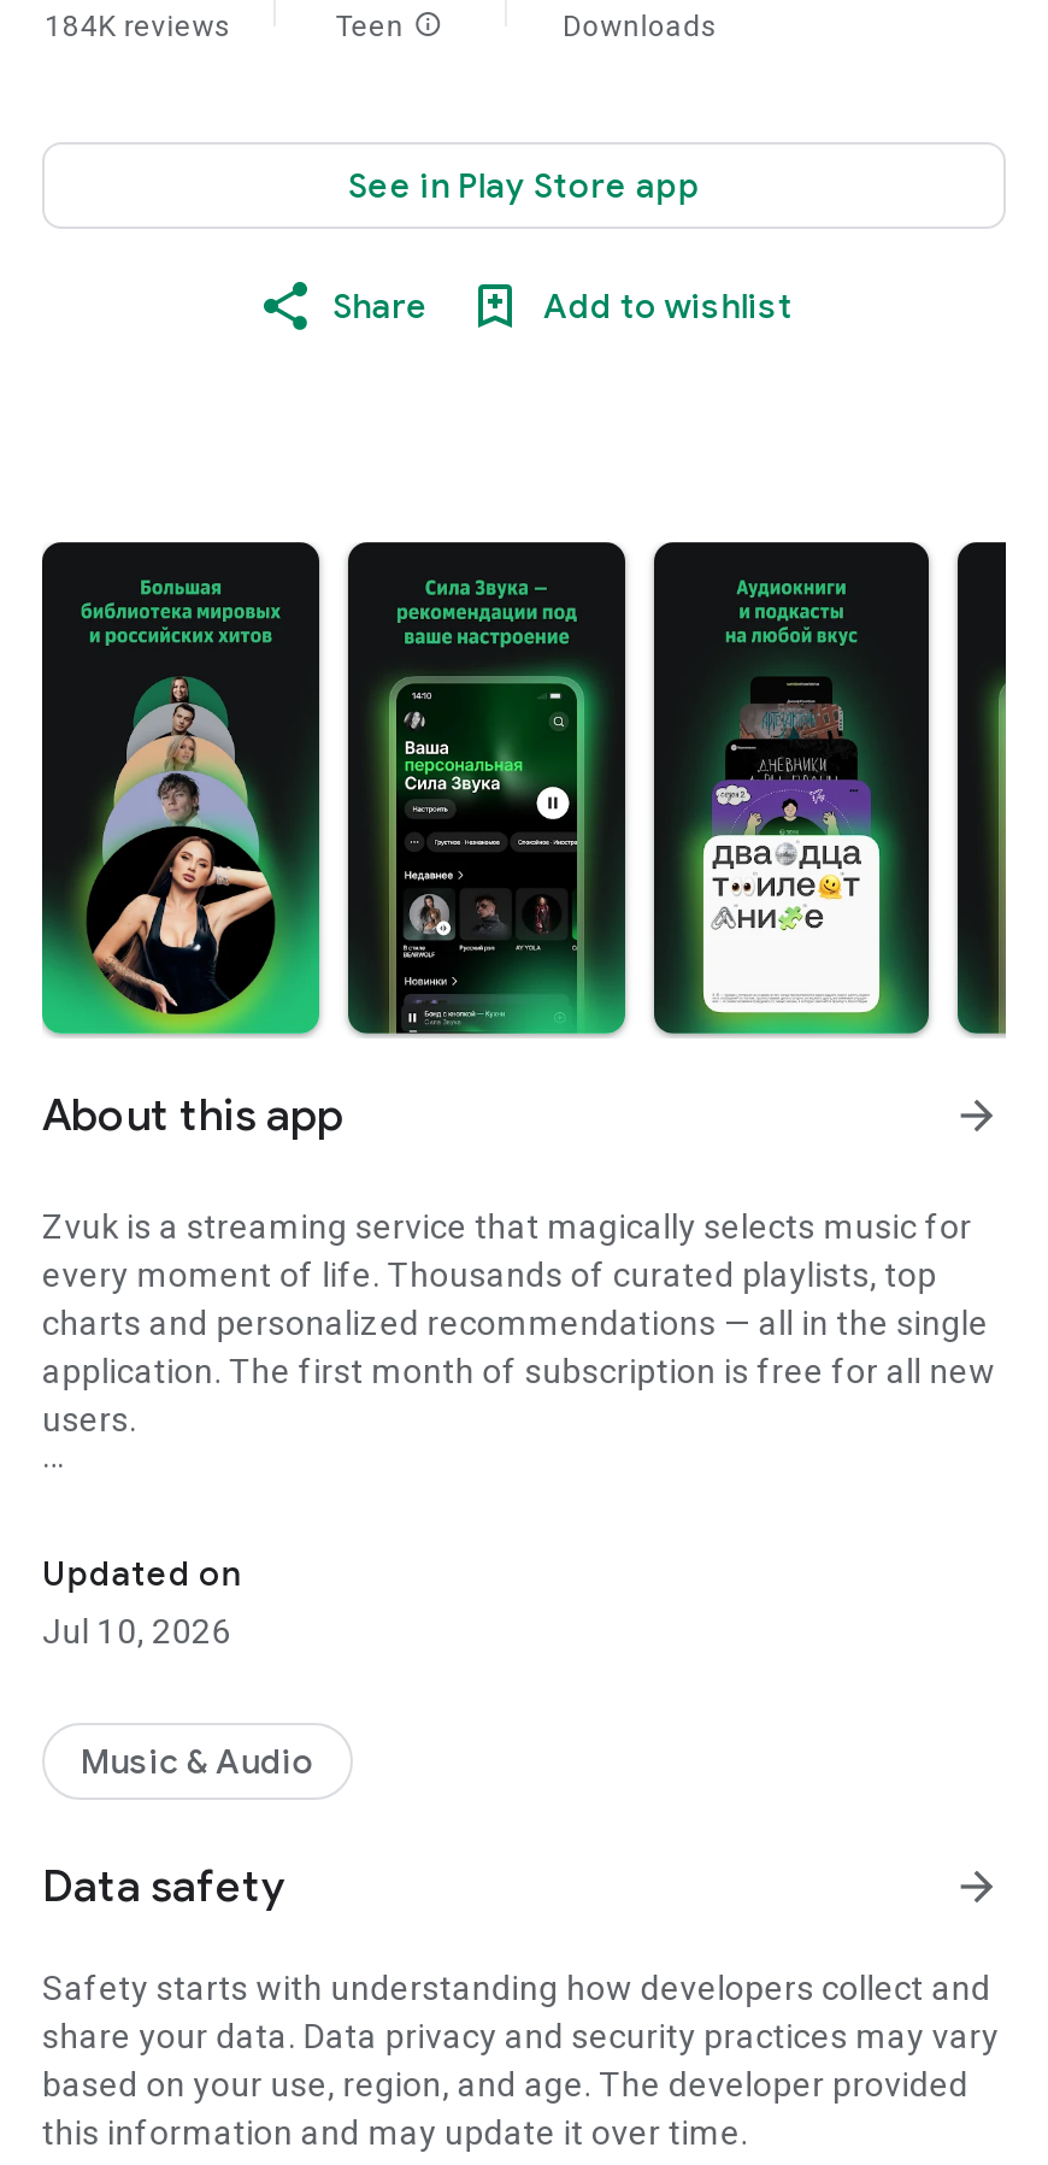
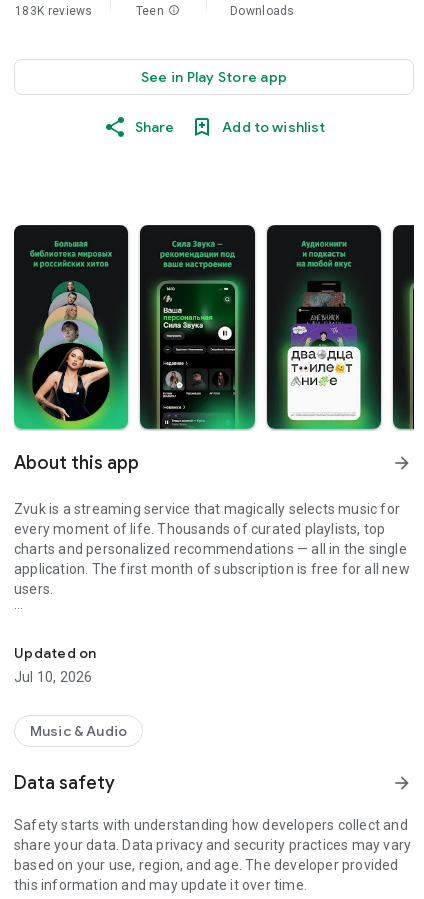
- 184K reviews
+ 183K reviews
